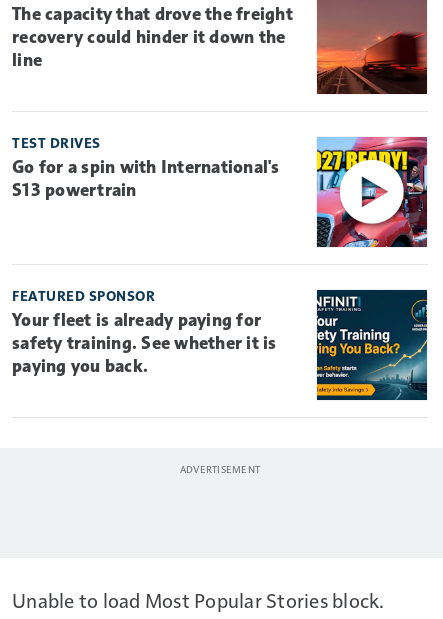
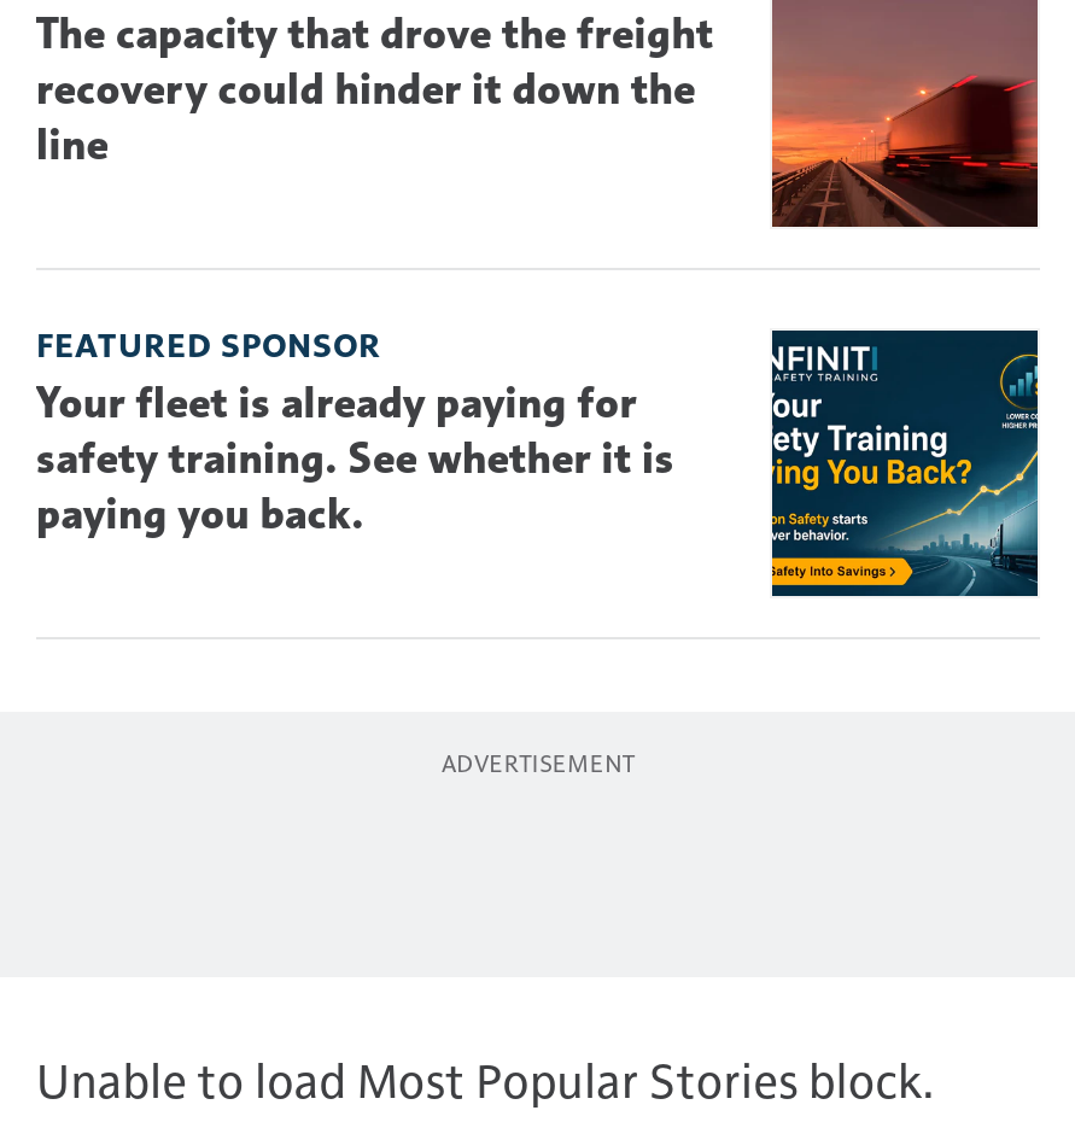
- [image]
- TEST DRIVES
- Go for a spin with International's
- S13 powertrain
